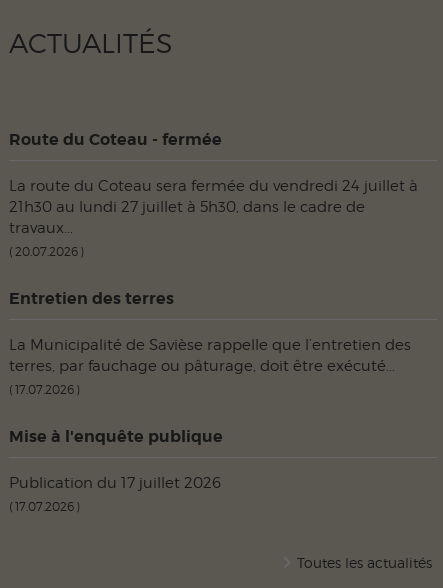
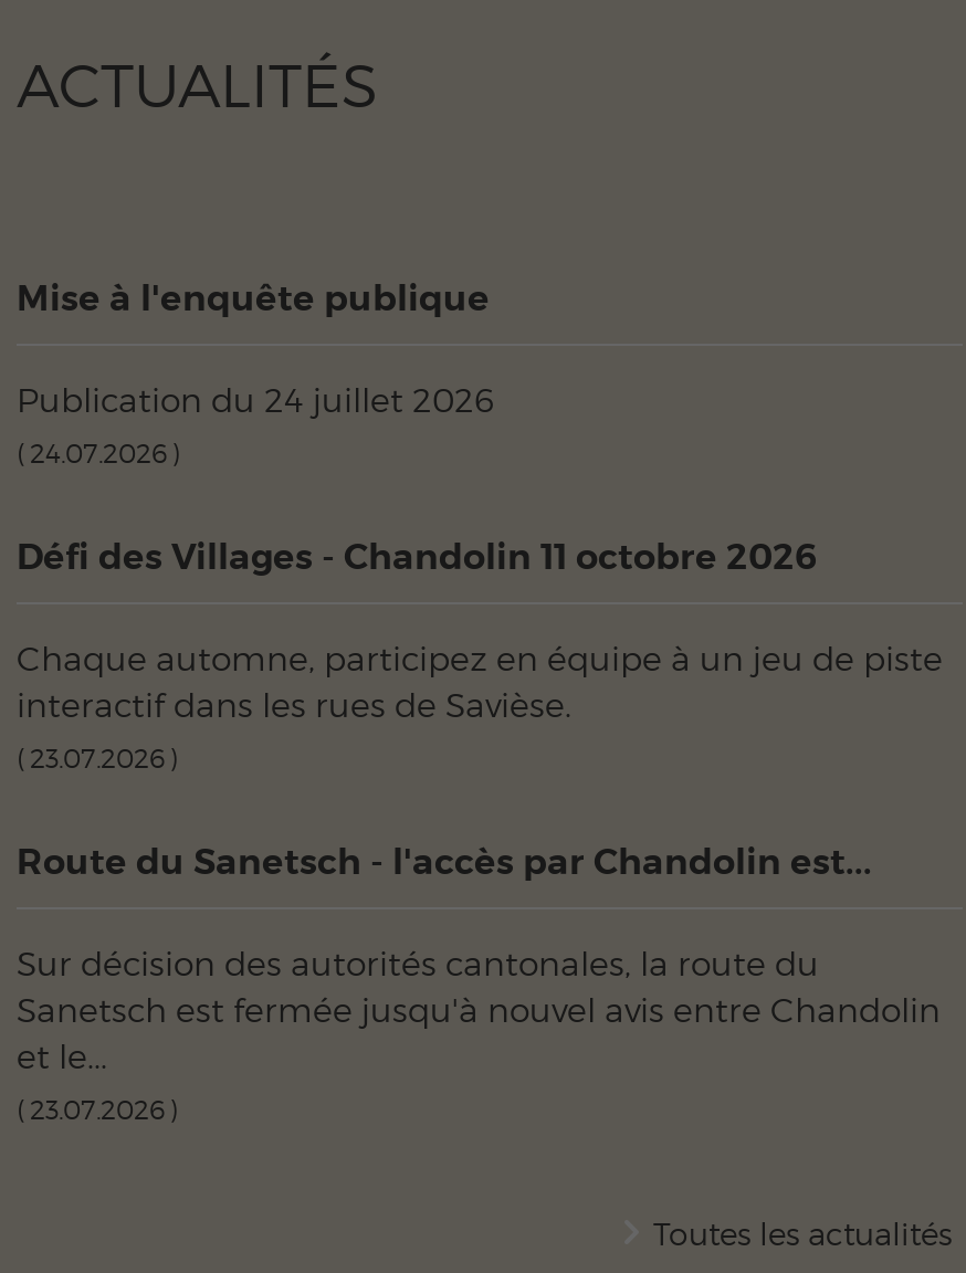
- Route du Coteau - fermée
- La route du Coteau sera fermée du vendredi 24 juillet à
- 21h30 au lundi 27 juillet à 5h30, dans le cadre de
- travaux...
- 20.07.2026
- Entretien des terres
- La Municipalité de Savièse rappelle que l’entretien des
- terres, par fauchage ou pâturage, doit être exécuté...
- 17.07.2026

moved up: Mise à l'enquête publique

- Publication du 17 juillet 2026
- 17.07.2026
+ Publication du 24 juillet 2026
+ 24.07.2026
+ Défi des Villages - Chandolin 11 octobre 2026
+ Chaque automne, participez en équipe à un jeu de piste
+ interactif dans les rues de Savièse.
+ 23.07.2026
+ Route du Sanetsch - l'accès par Chandolin est...
+ Sur décision des autorités cantonales, la route du
+ Sanetsch est fermée jusqu'à nouvel avis entre Chandolin
+ et le...
+ 23.07.2026
